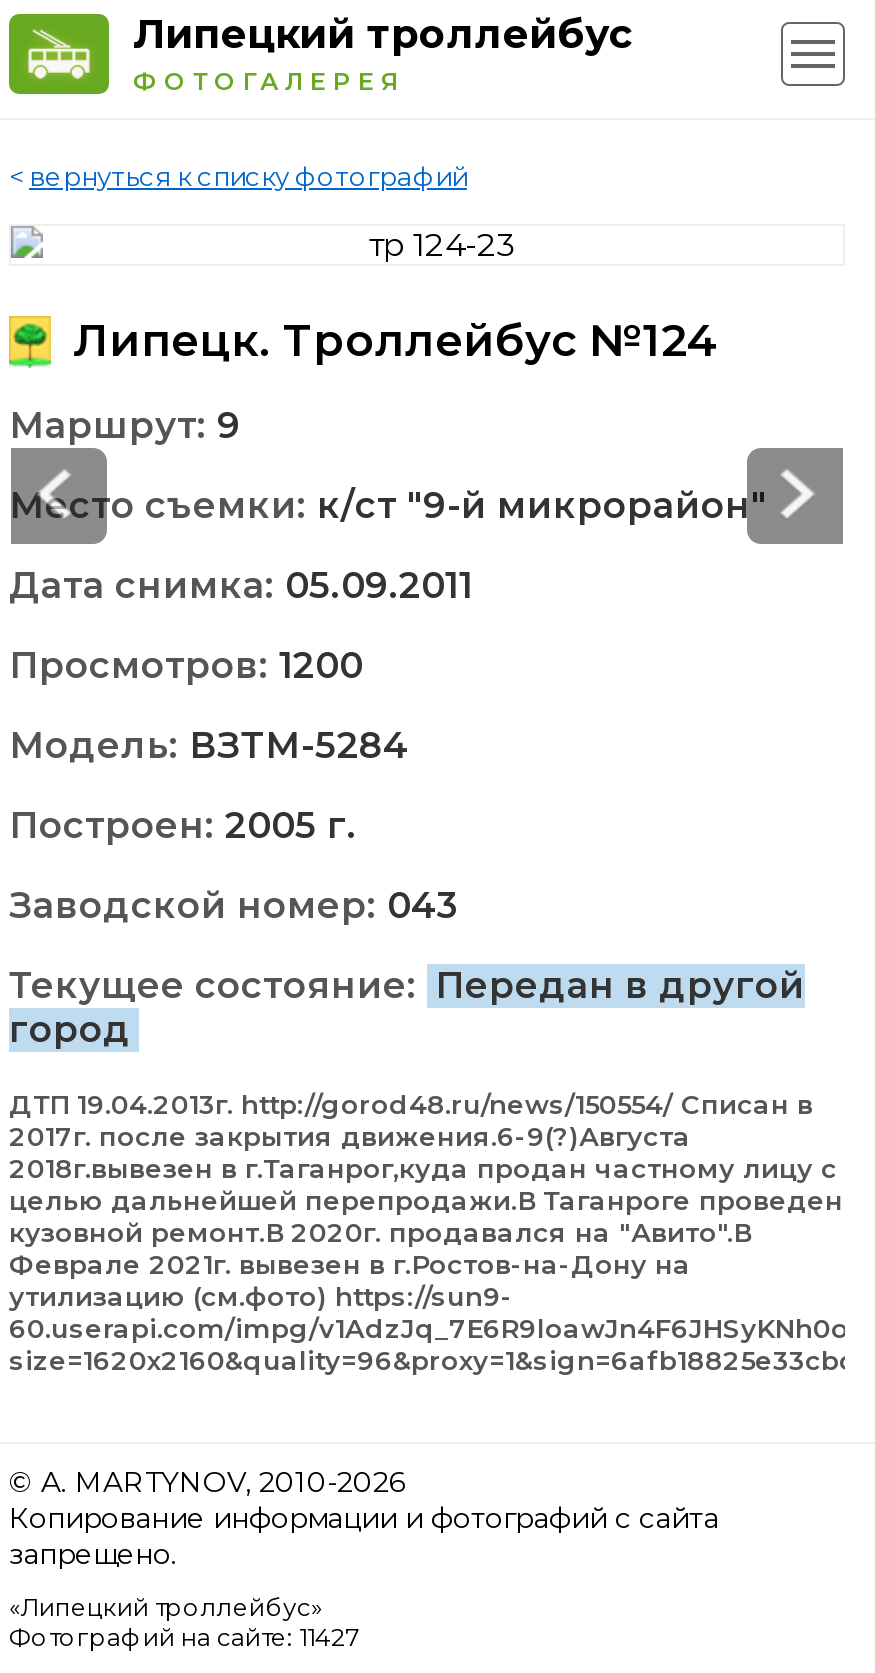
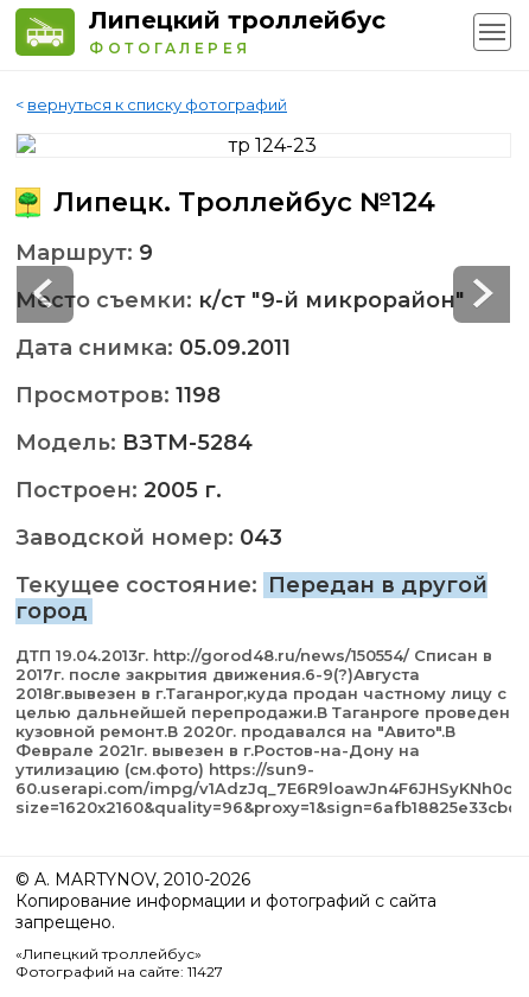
- Просмотров: 1200
+ Просмотров: 1198
